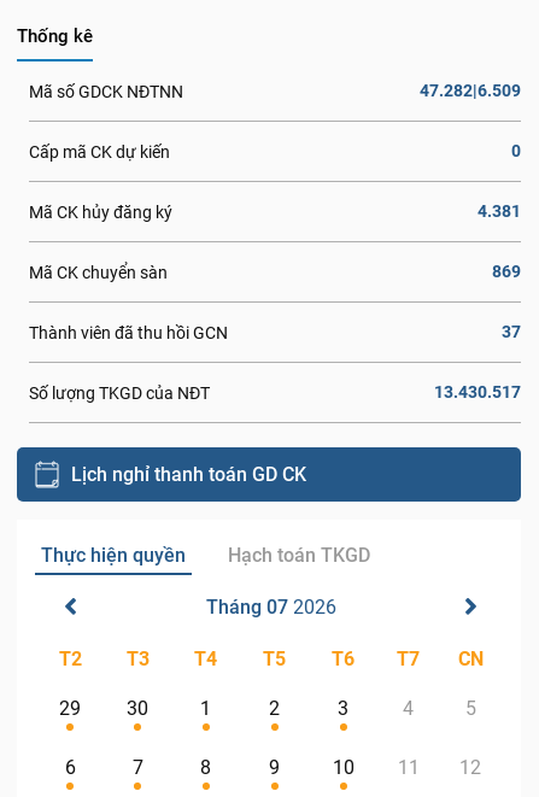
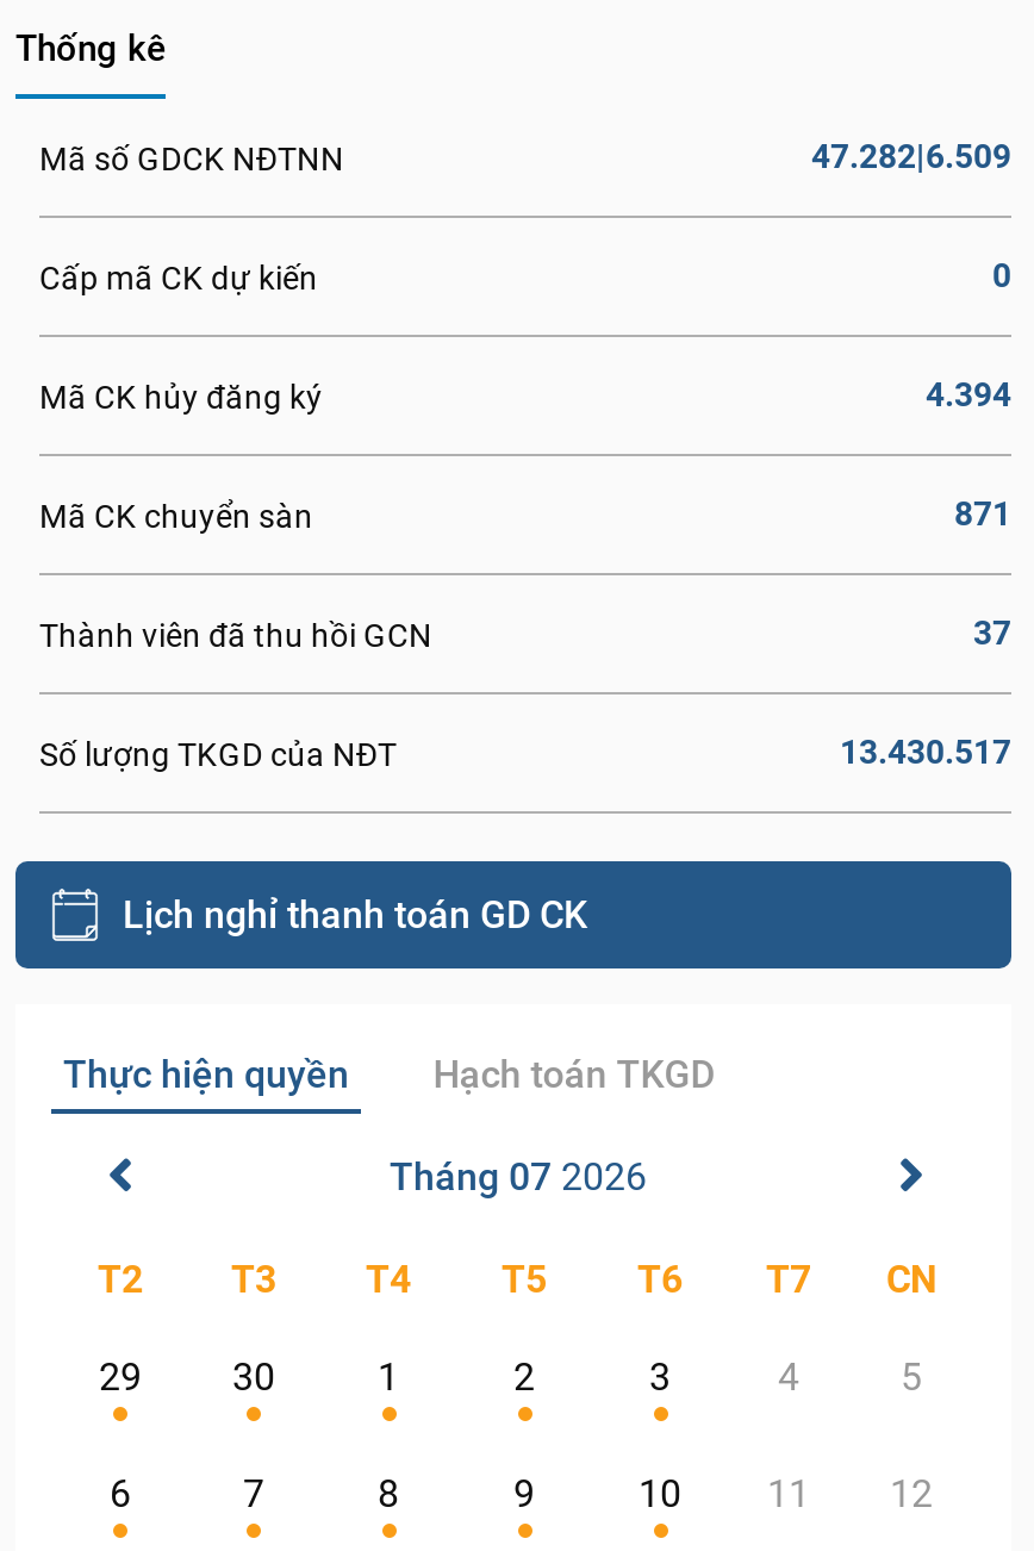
- 4.381
+ 4.394

- 869
+ 871
